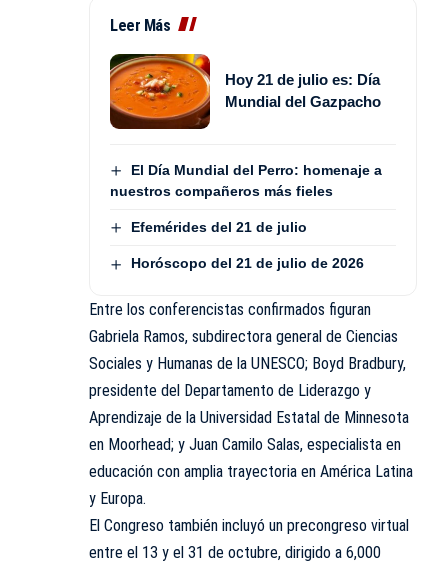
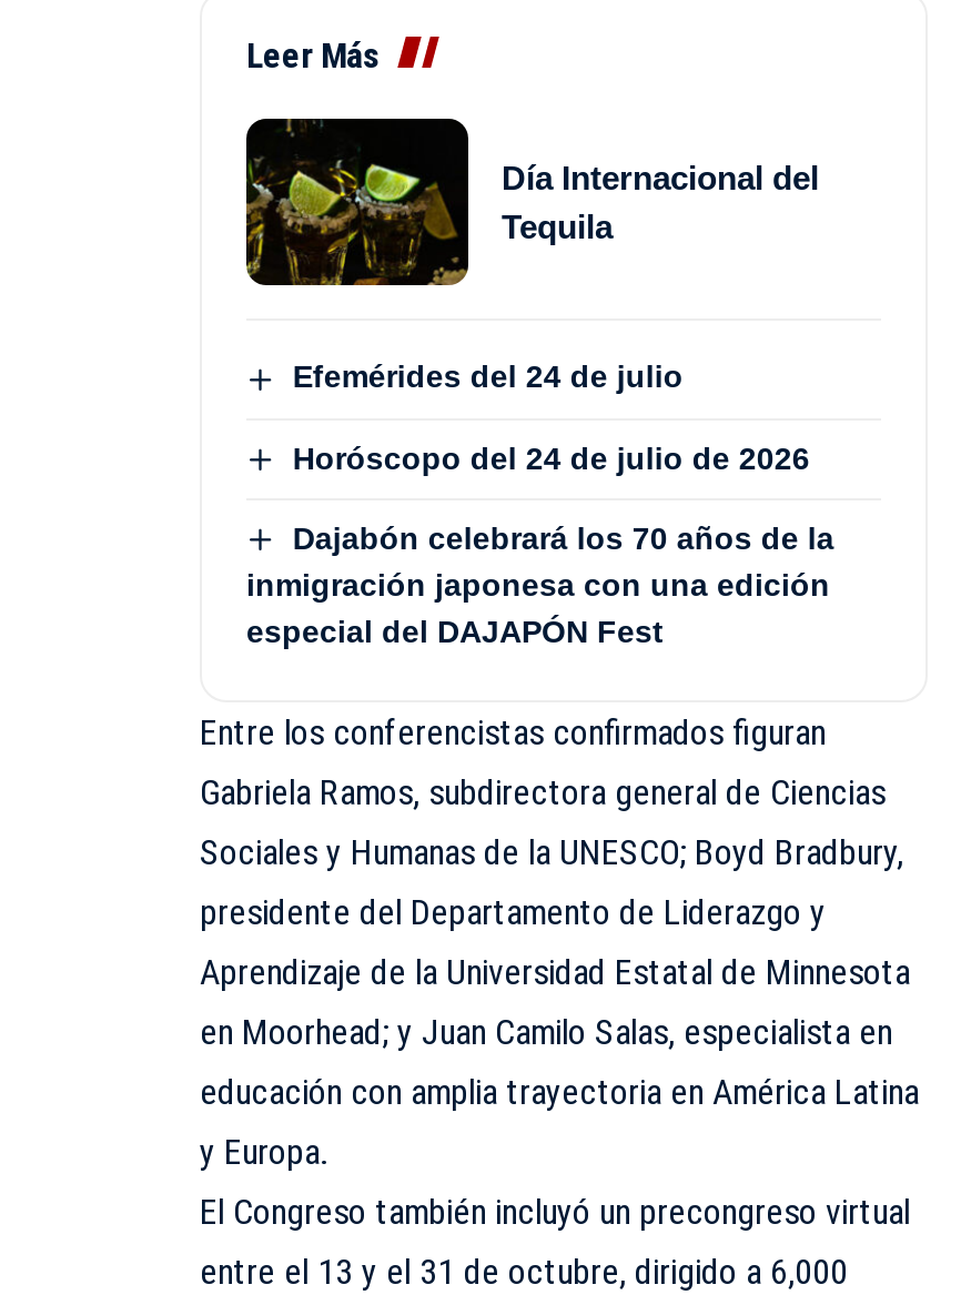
- [image]
- Hoy 21 de julio es: Día
- Mundial del Gazpacho
+ [image]
+ Día Internacional del
+ Tequila

- El Día Mundial del Perro: homenaje a
- nuestros compañeros más fieles
+ Efemérides del 24 de julio

- Efemérides del 21 de julio
+ Horóscopo del 24 de julio de 2026

- Horóscopo del 21 de julio de 2026
+ Dajabón celebrará los 70 años de la
+ inmigración japonesa con una edición
+ especial del DAJAPÓN Fest
